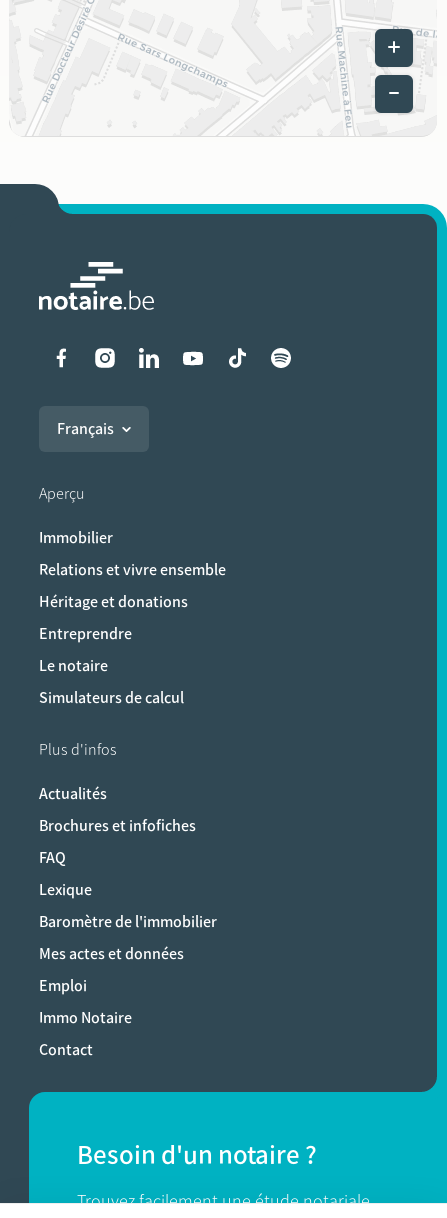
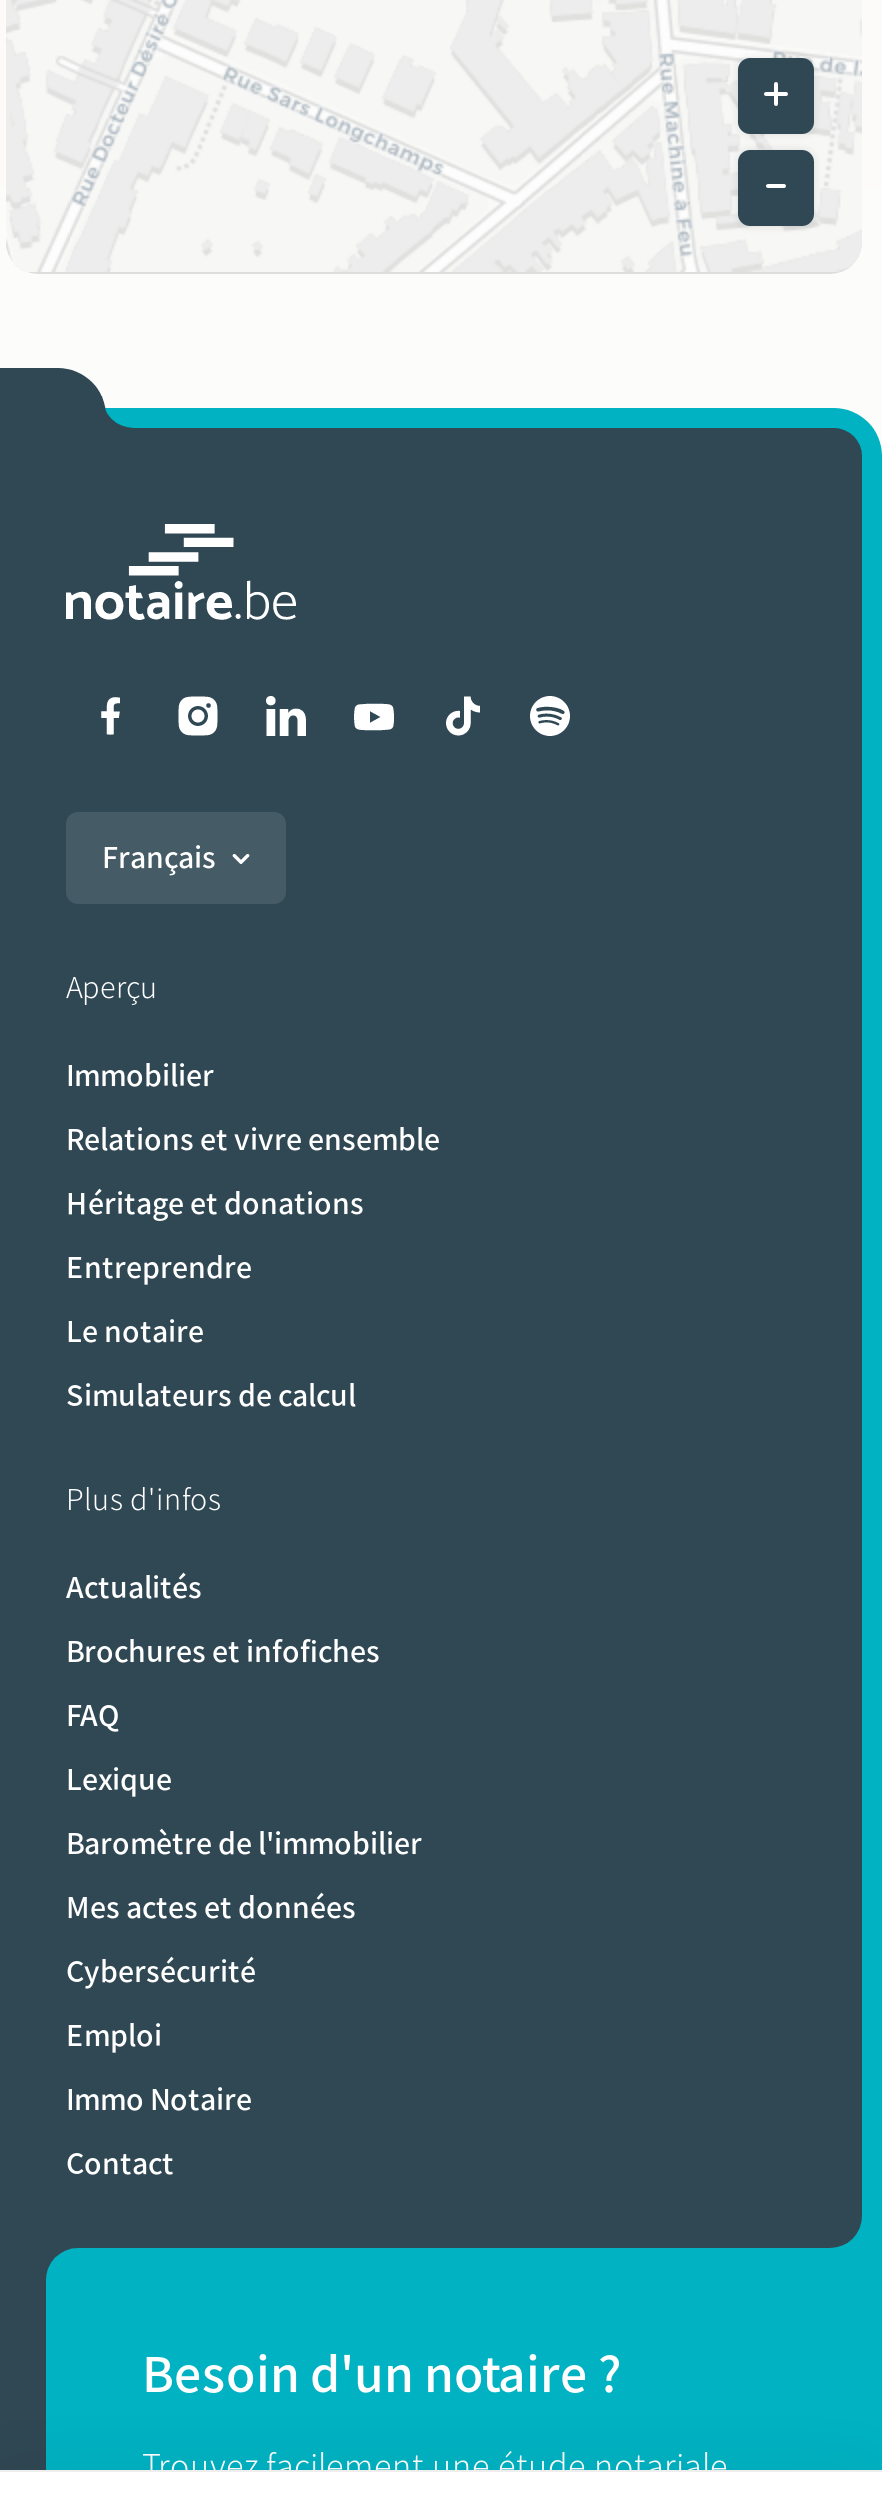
+ Cybersécurité
